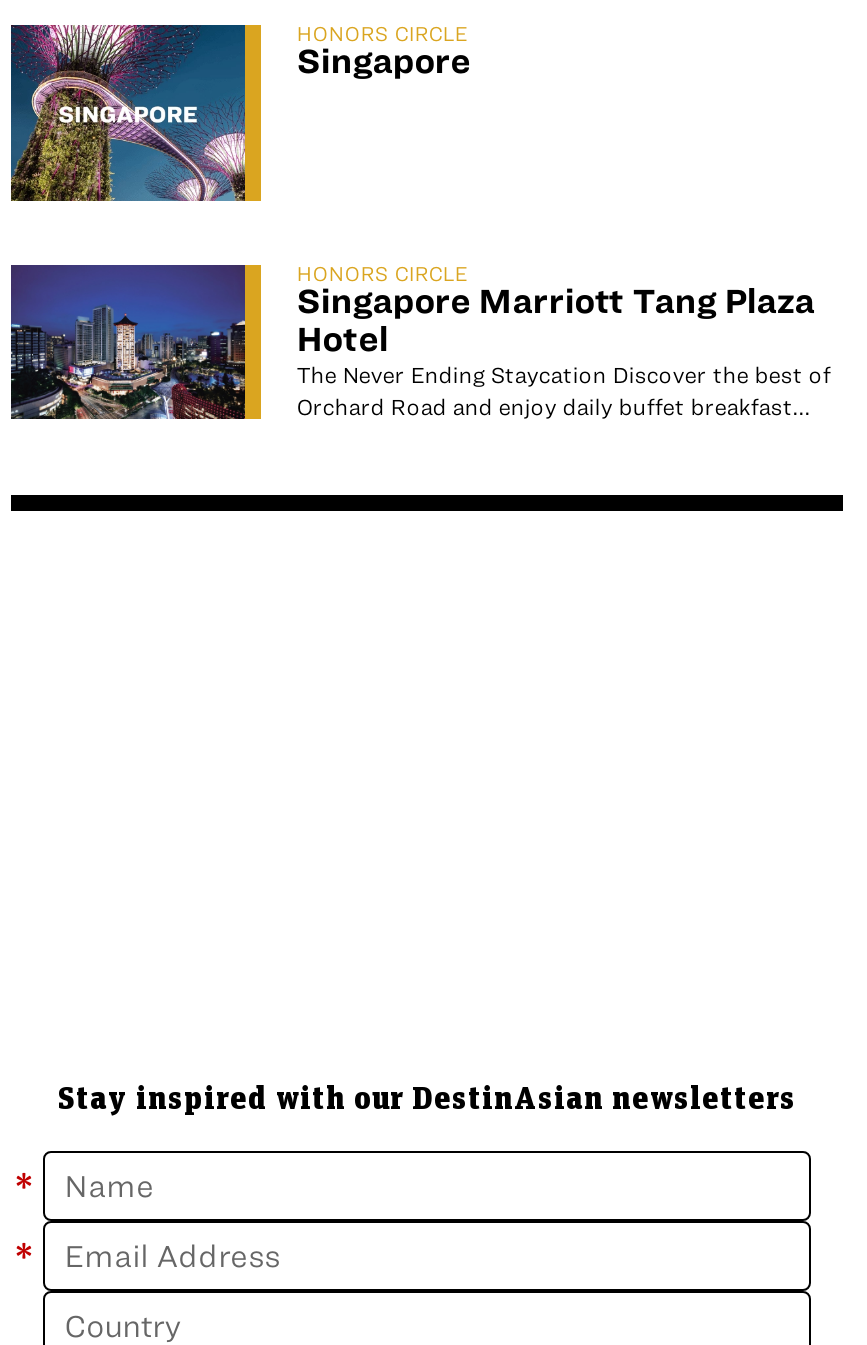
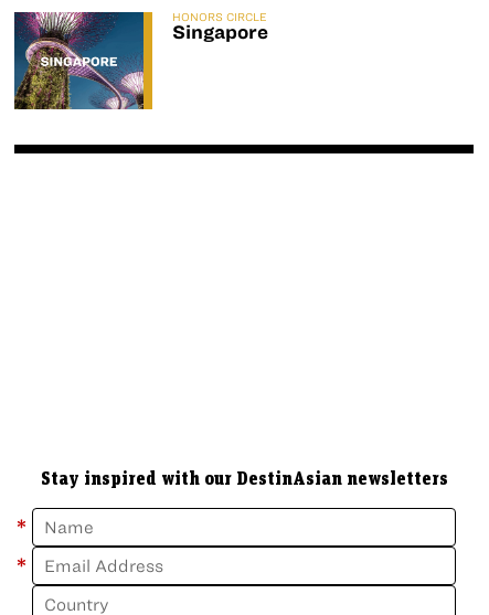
- [image]
- HONORS CIRCLE
- Singapore Marriott Tang Plaza
- Hotel
- The Never Ending Staycation Discover the best of
- Orchard Road and enjoy daily buffet breakfast...
